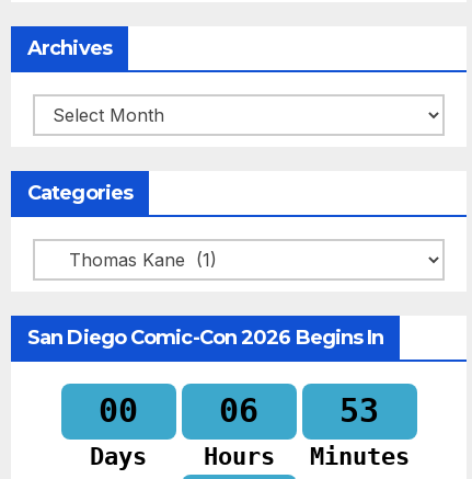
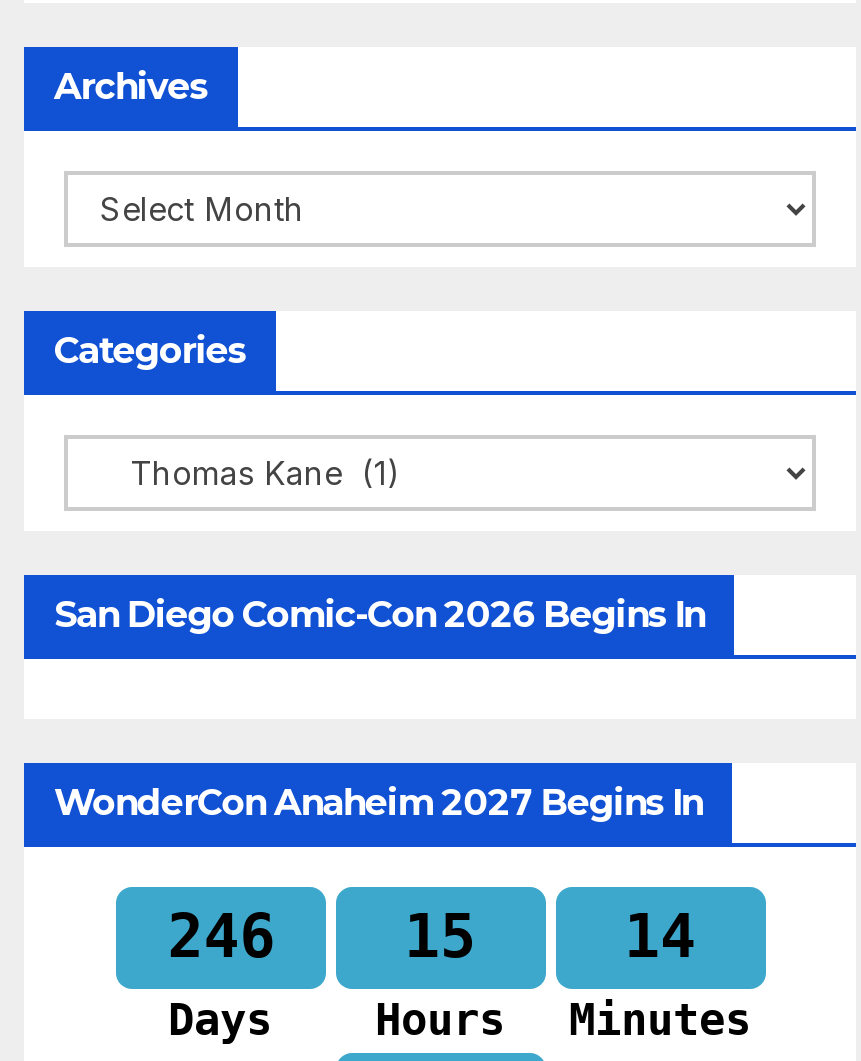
- 00
+ WonderCon Anaheim 2027 Begins In
+ 246

- 06
+ 15

- 53
+ 14
